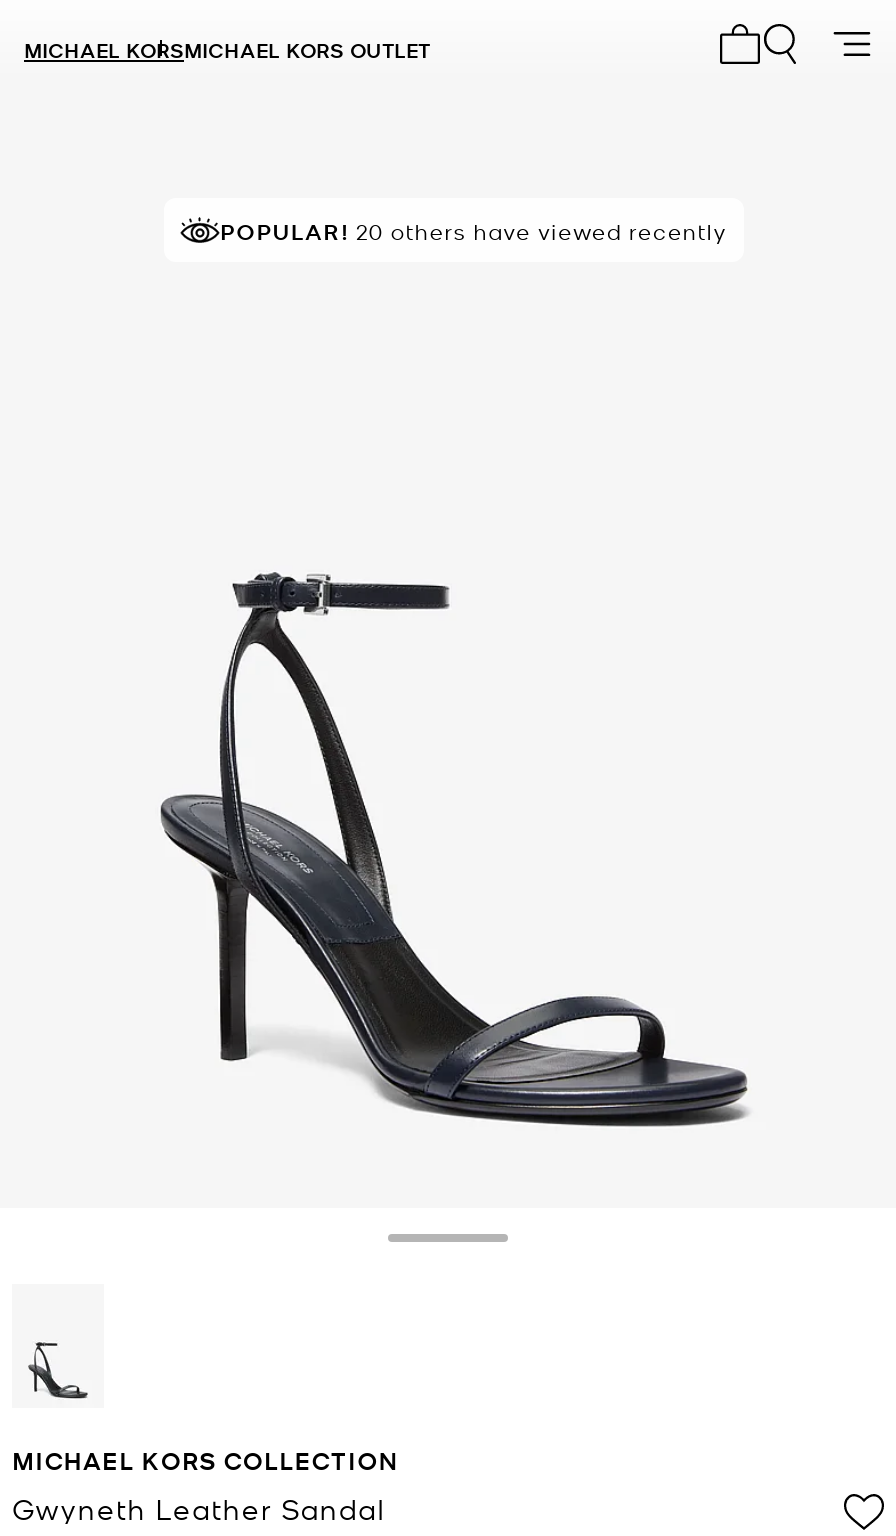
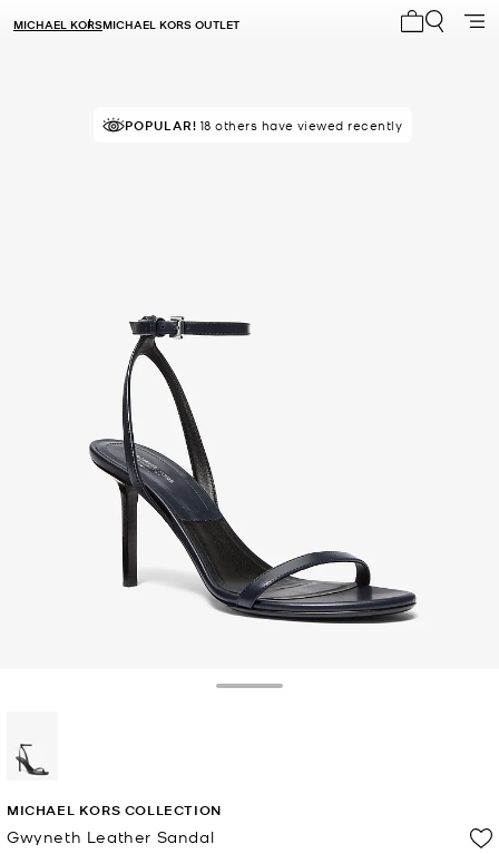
- POPULAR! 20 others have viewed recently
+ POPULAR! 18 others have viewed recently
